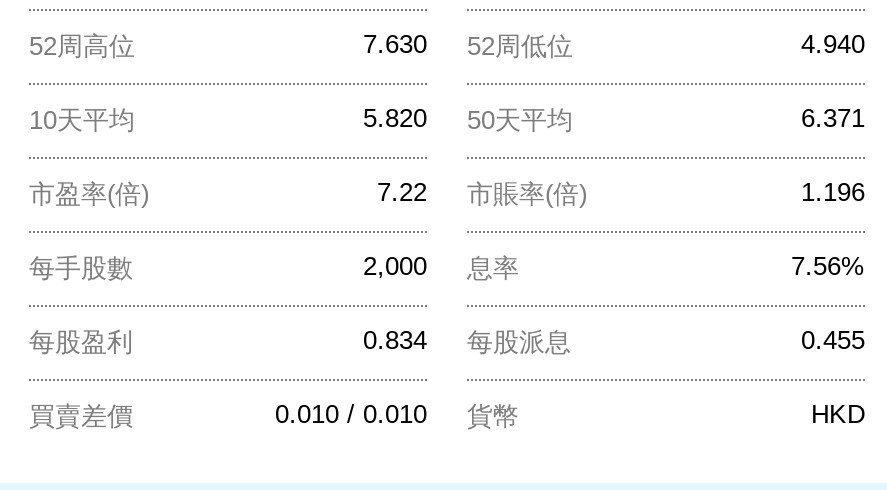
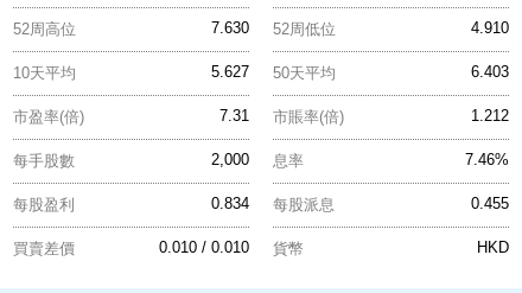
- 4.940
+ 4.910

- 5.820 50天平均
+ 5.627 50天平均

- 6.371
+ 6.403

- 7.22 市賬率(倍)
+ 7.31 市賬率(倍)

- 1.196
+ 1.212

- 7.56%
+ 7.46%
